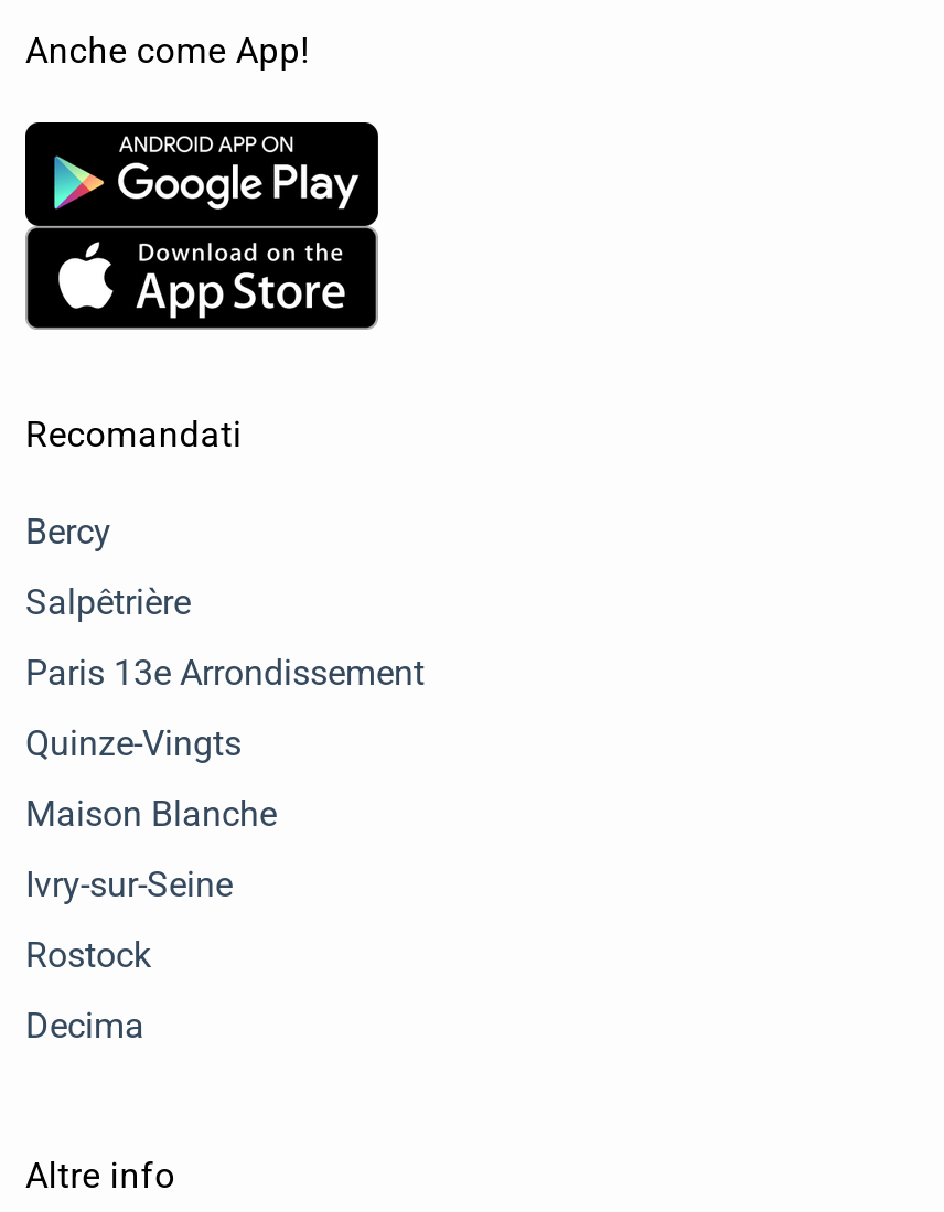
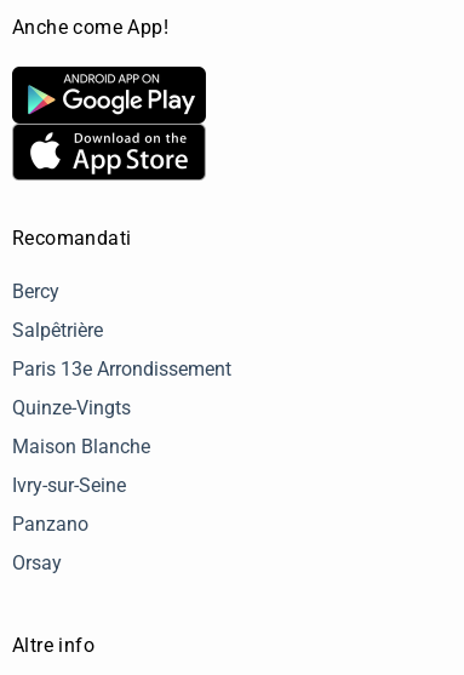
- Rostock
+ Panzano

- Decima
+ Orsay
